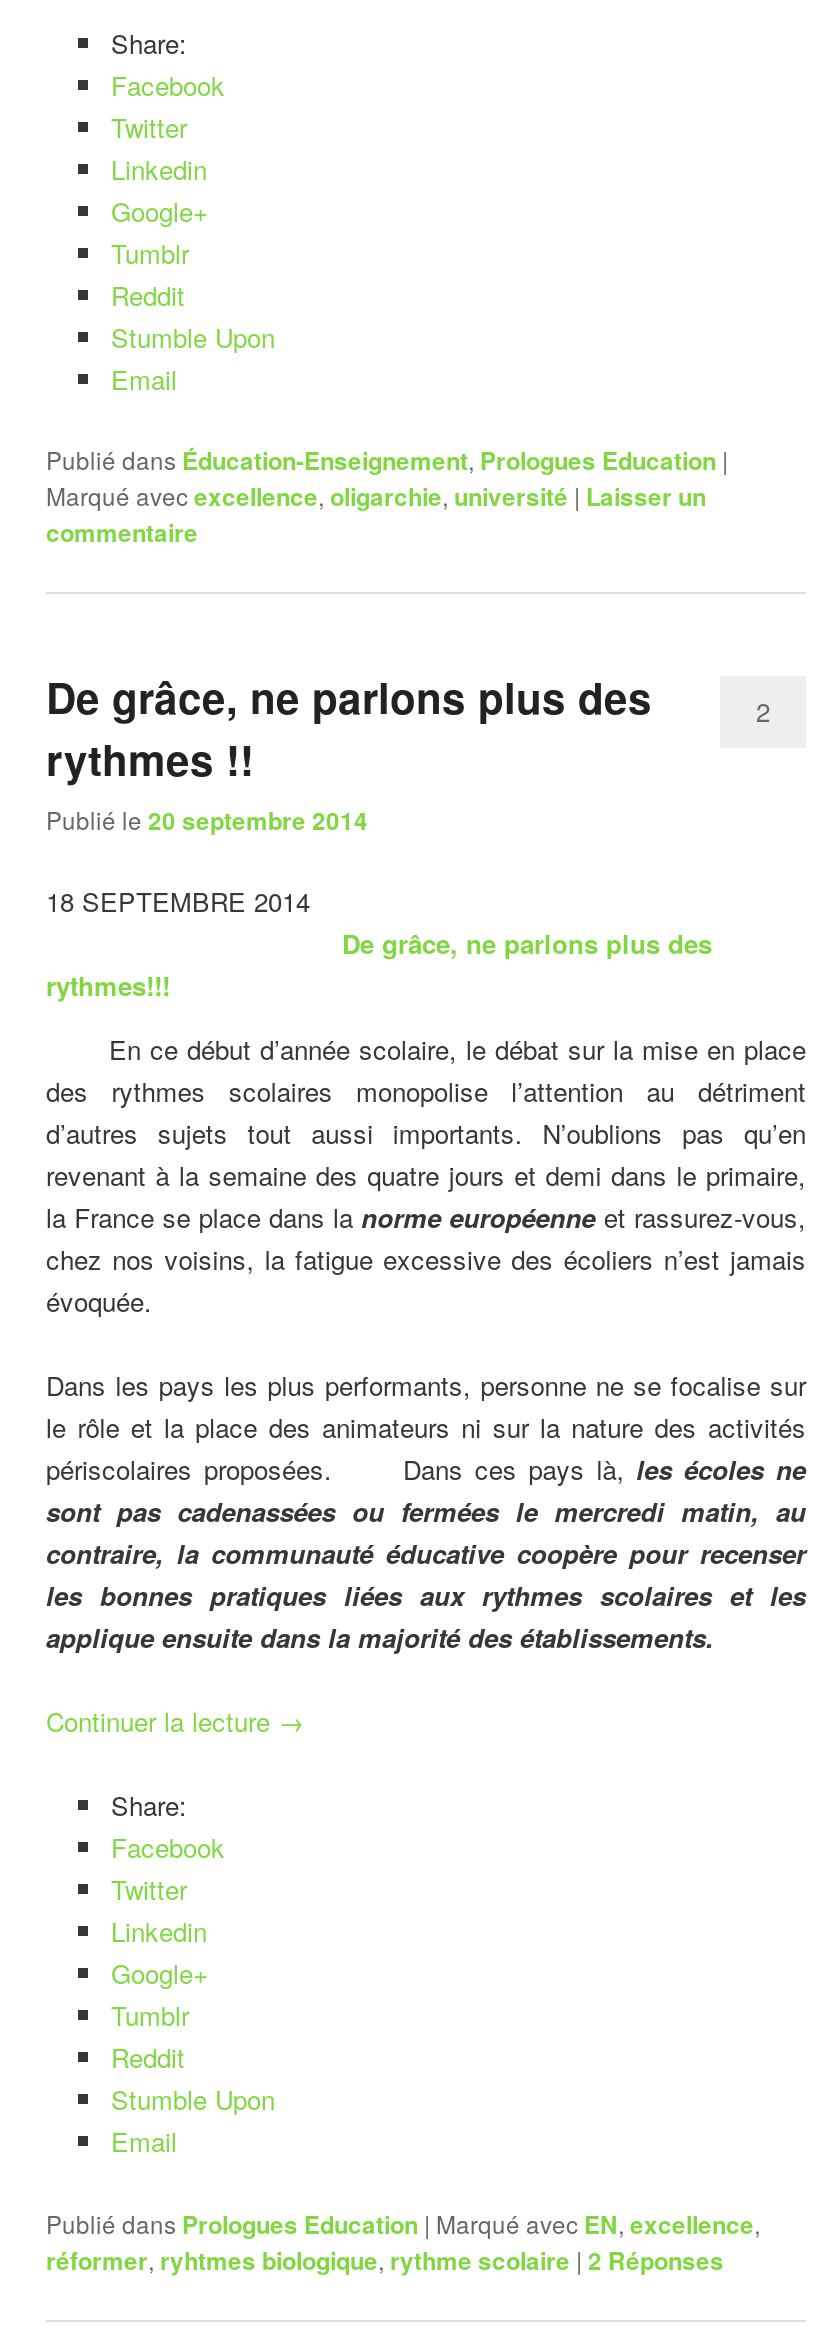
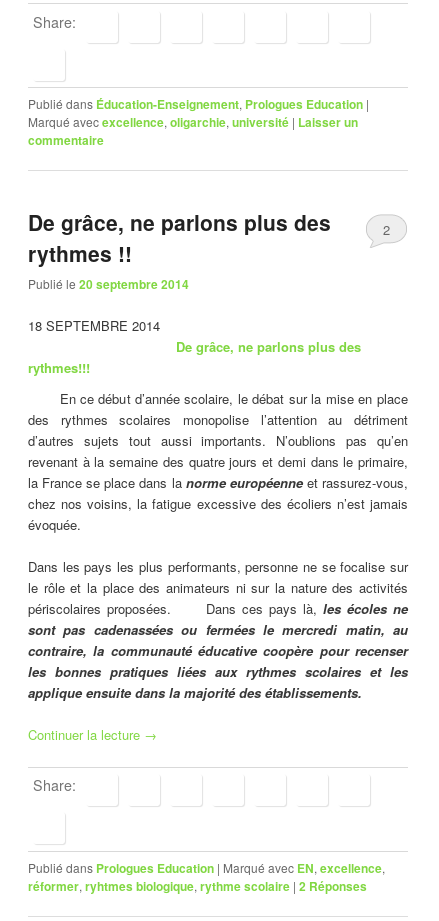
- Facebook
- Twitter
- Linkedin
- Google+
- Tumblr
- Reddit
- Stumble Upon
- Email

- Facebook
- Twitter
- Linkedin
- Google+
- Tumblr
- Reddit
- Stumble Upon
- Email
